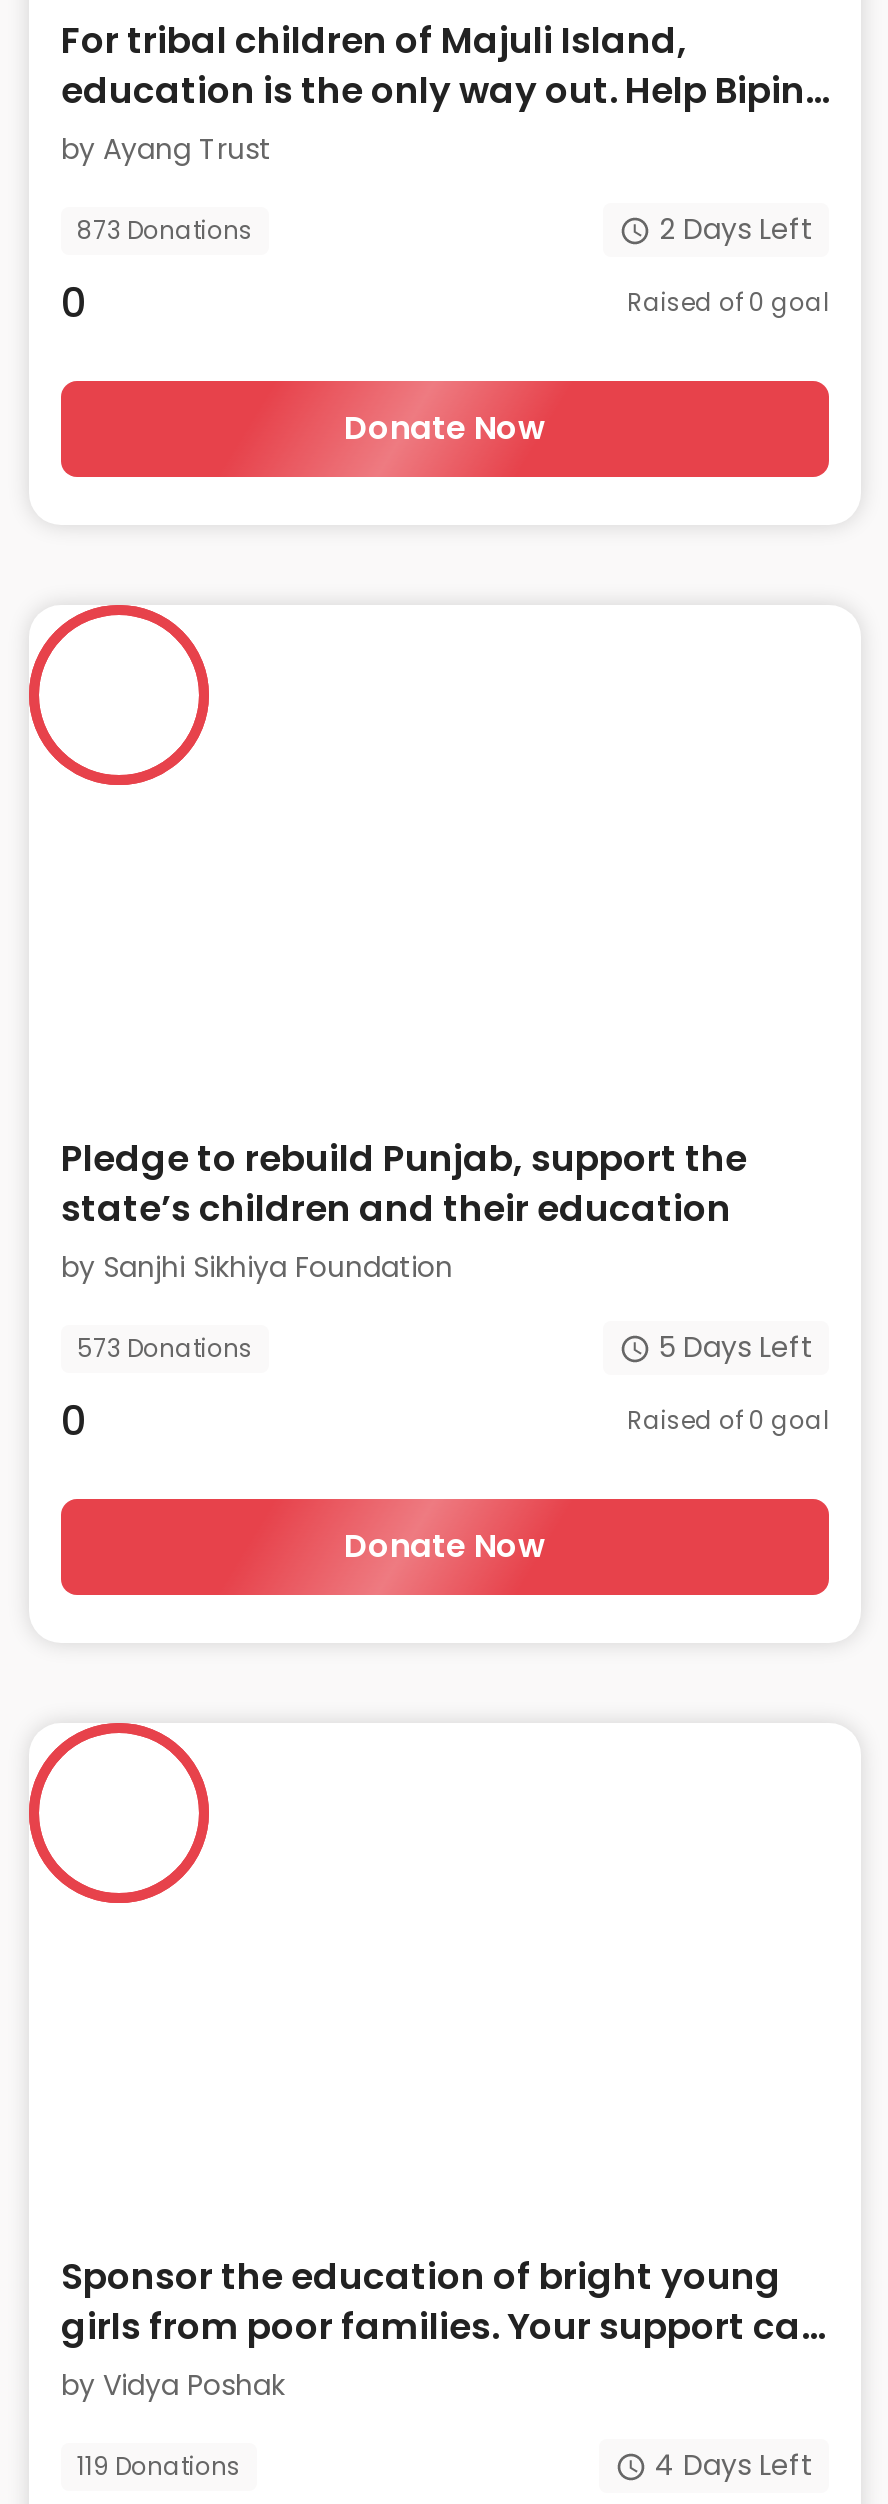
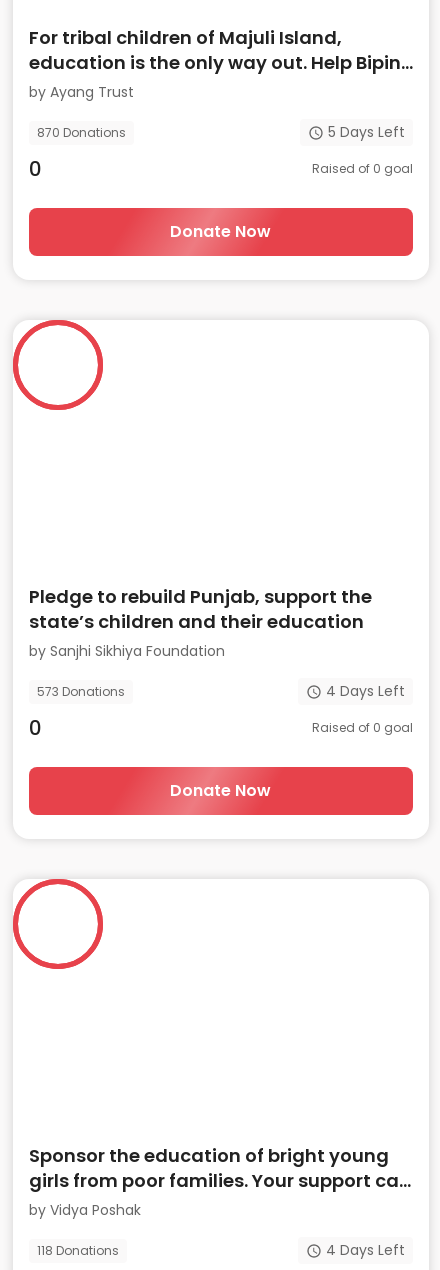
- 873 Donations
+ 870 Donations

- 2 Days Left
+ 5 Days Left

- 5 Days Left
+ 4 Days Left

- 119 Donations
+ 118 Donations
